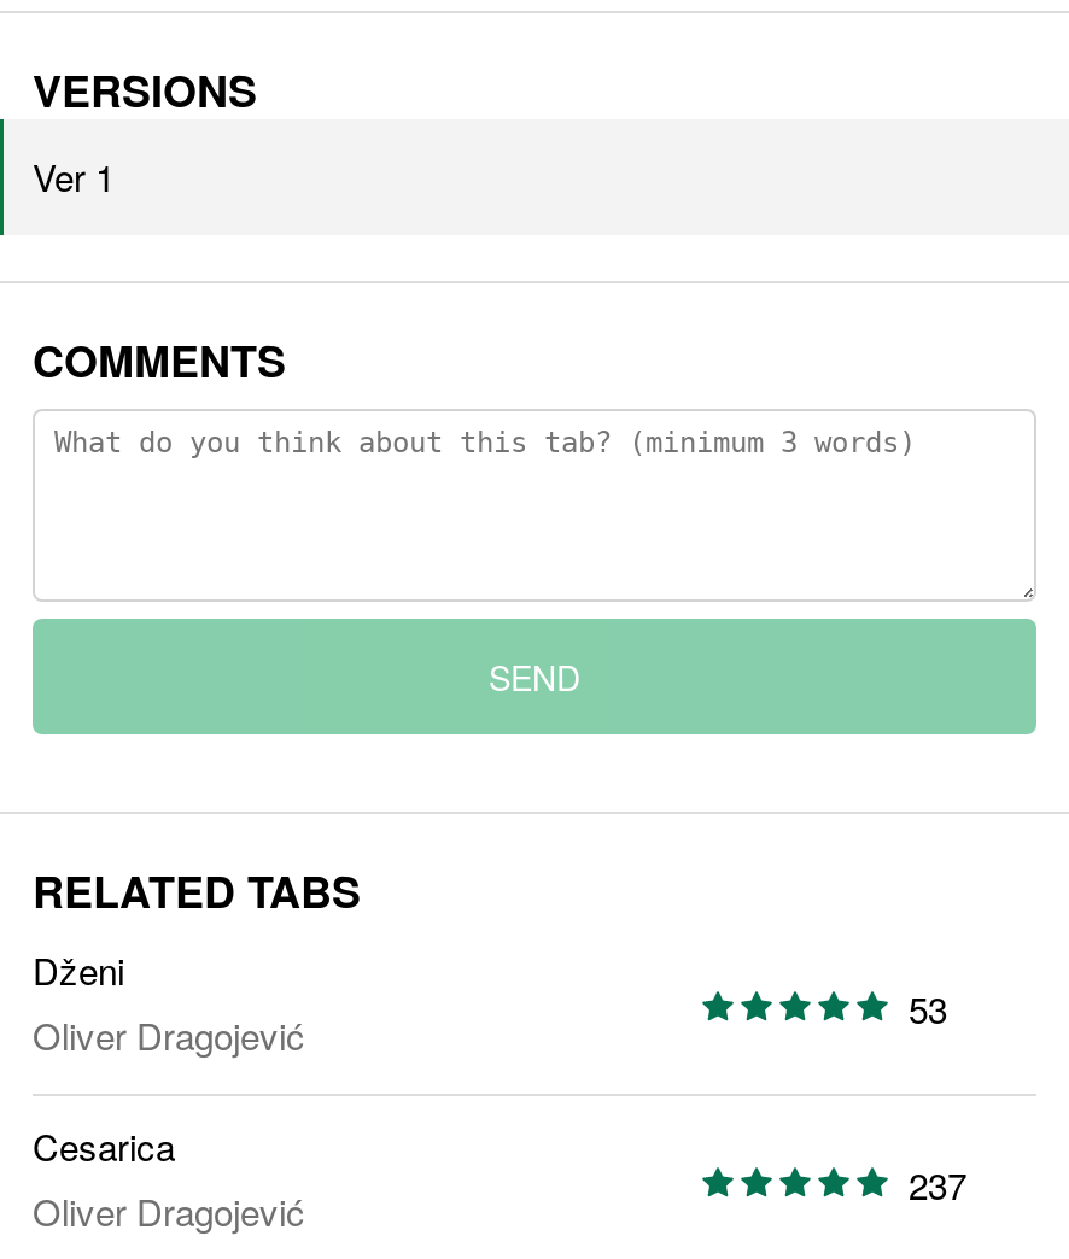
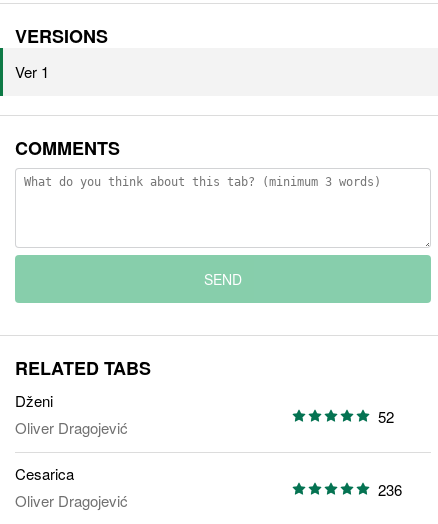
- 53
+ 52

- 237
+ 236
